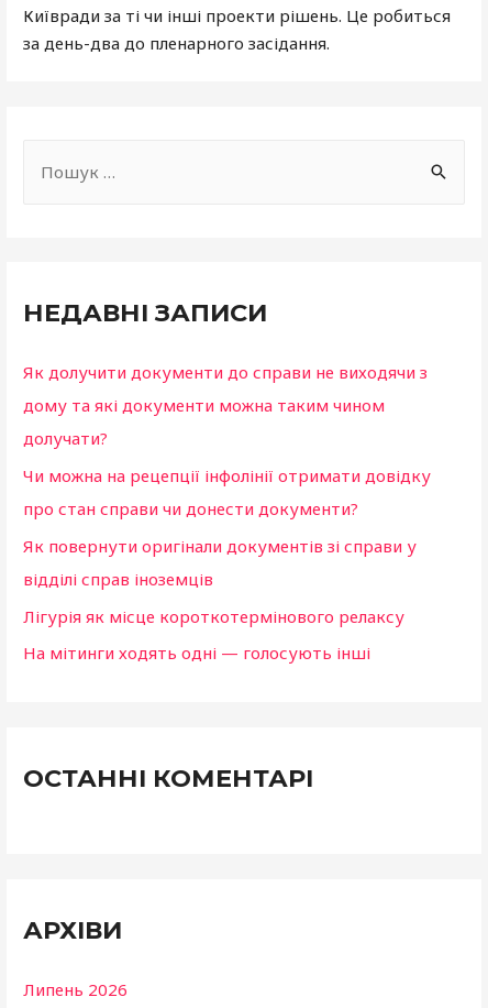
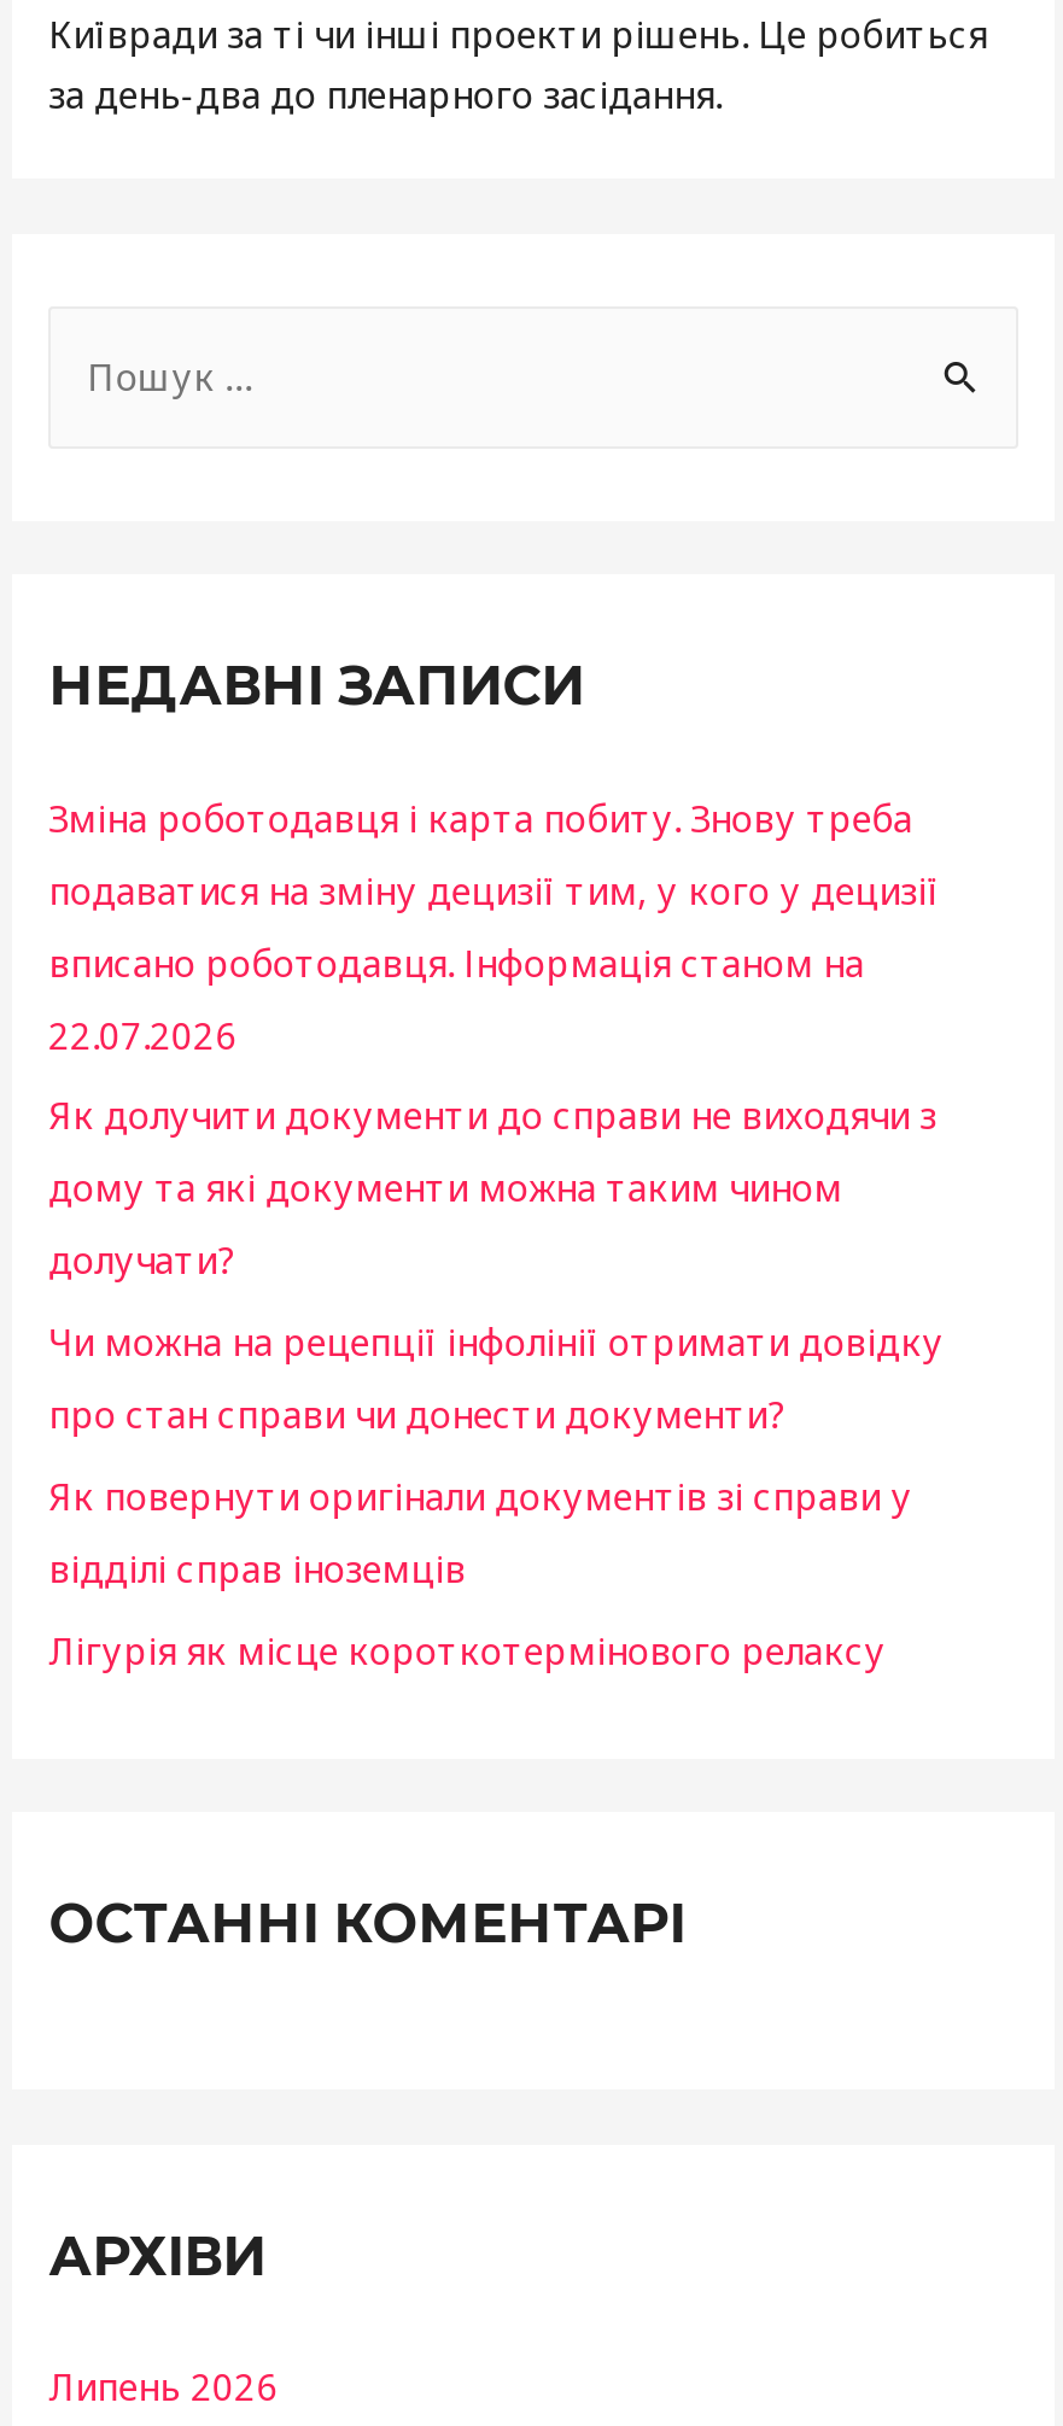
+ Зміна роботодавця і карта побиту. Знову треба
+ подаватися на зміну децизії тим, у кого у децизії
+ вписано роботодавця. Інформація станом на
+ 22.07.2026

moved down: Як долучити документи до справи не виходячи з | дому та які документи можна таким чином | долучати? | Чи можна на рецепції інфолінії отримати довідку | про стан справи чи донести документи? | Як повернути оригінали документів зі справи у | відділі справ іноземців | Лігурія як місце короткотермінового релаксу

- На мітинги ходять одні — голосують інші
